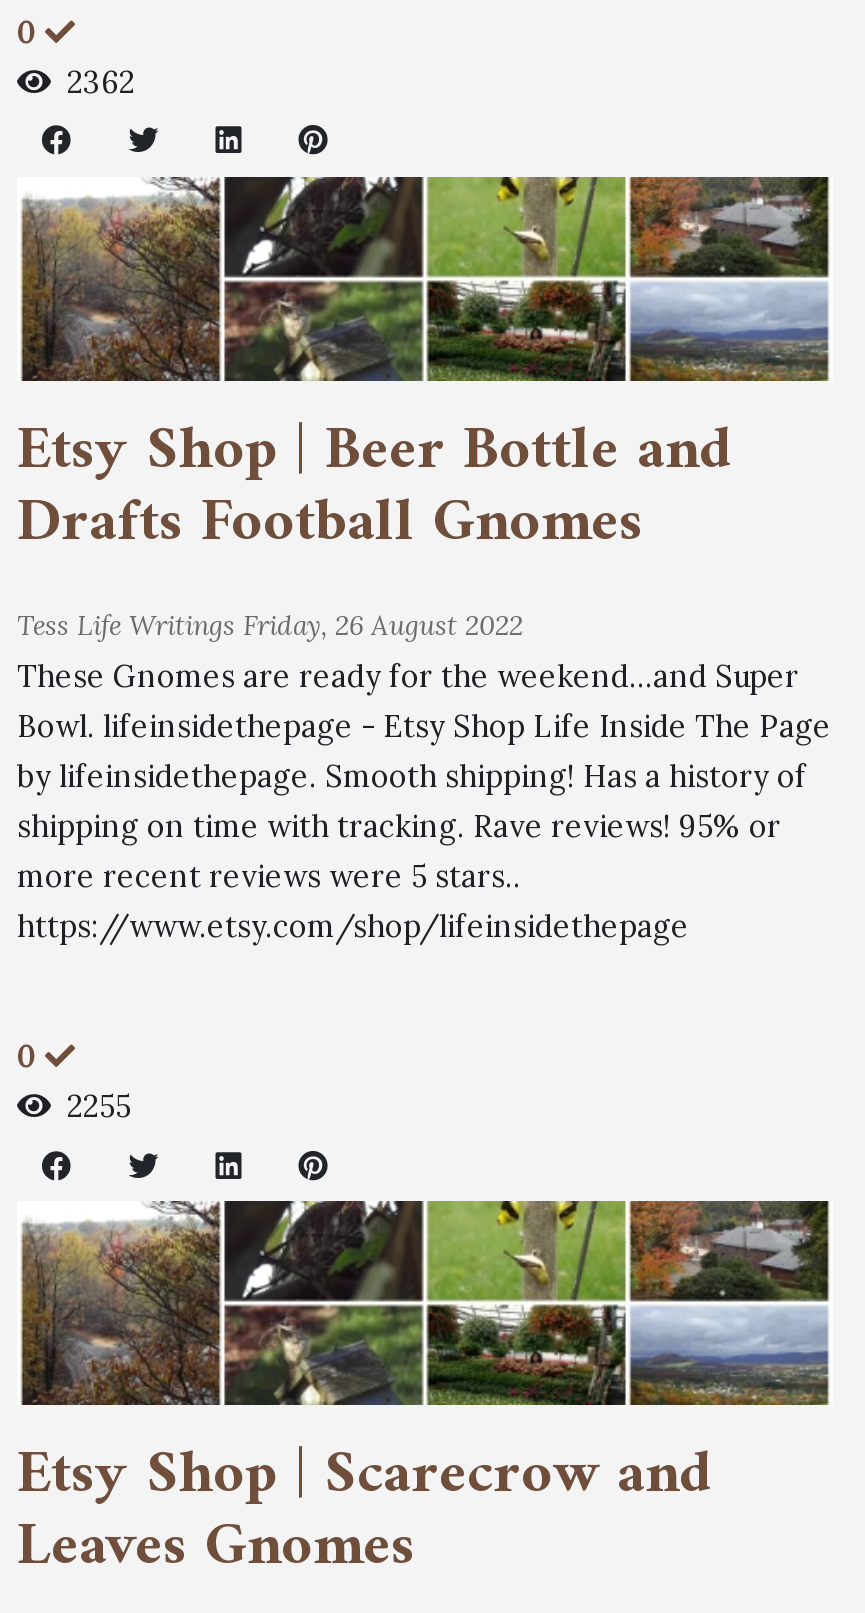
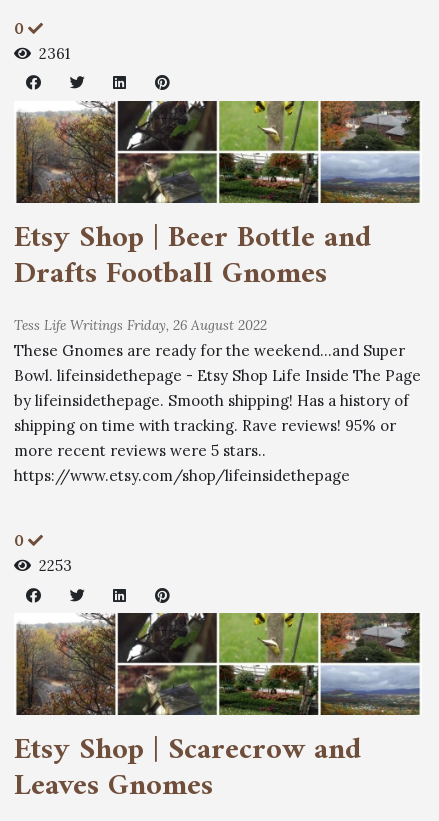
- 2362
+ 2361

- 2255
+ 2253
